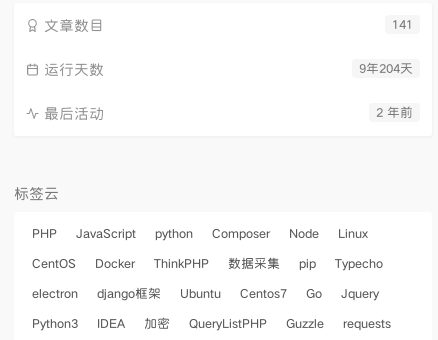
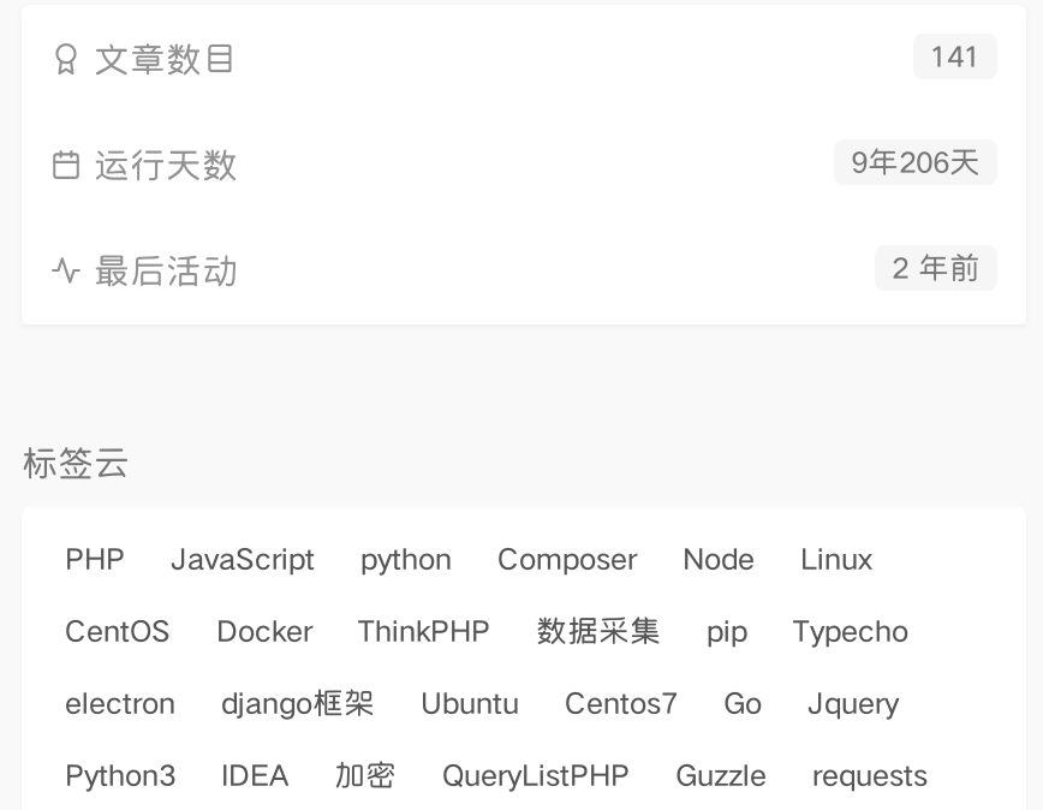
- 9年204天
+ 9年206天
